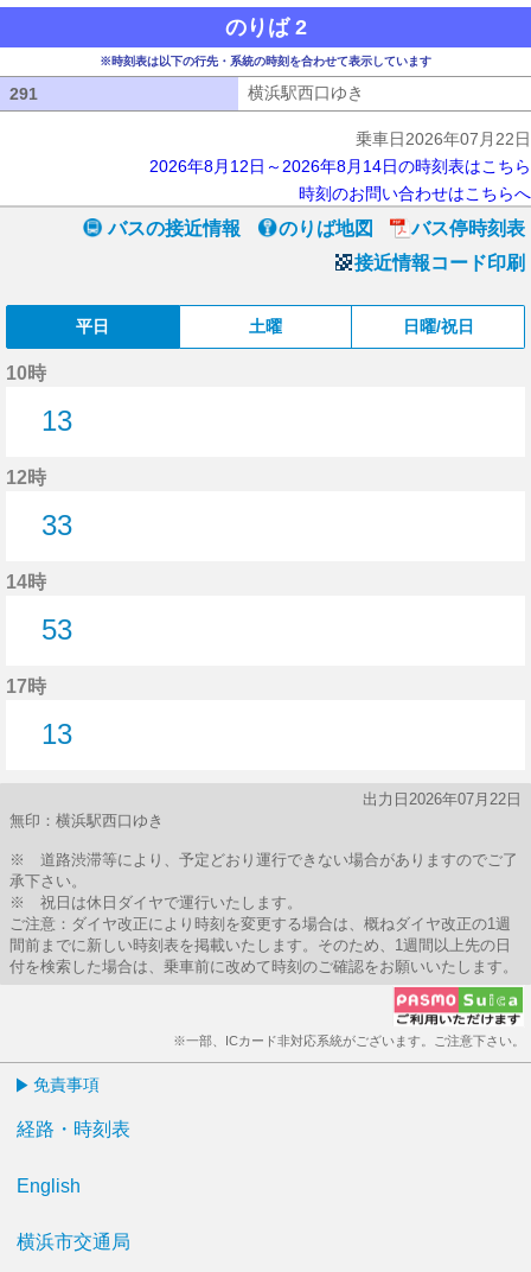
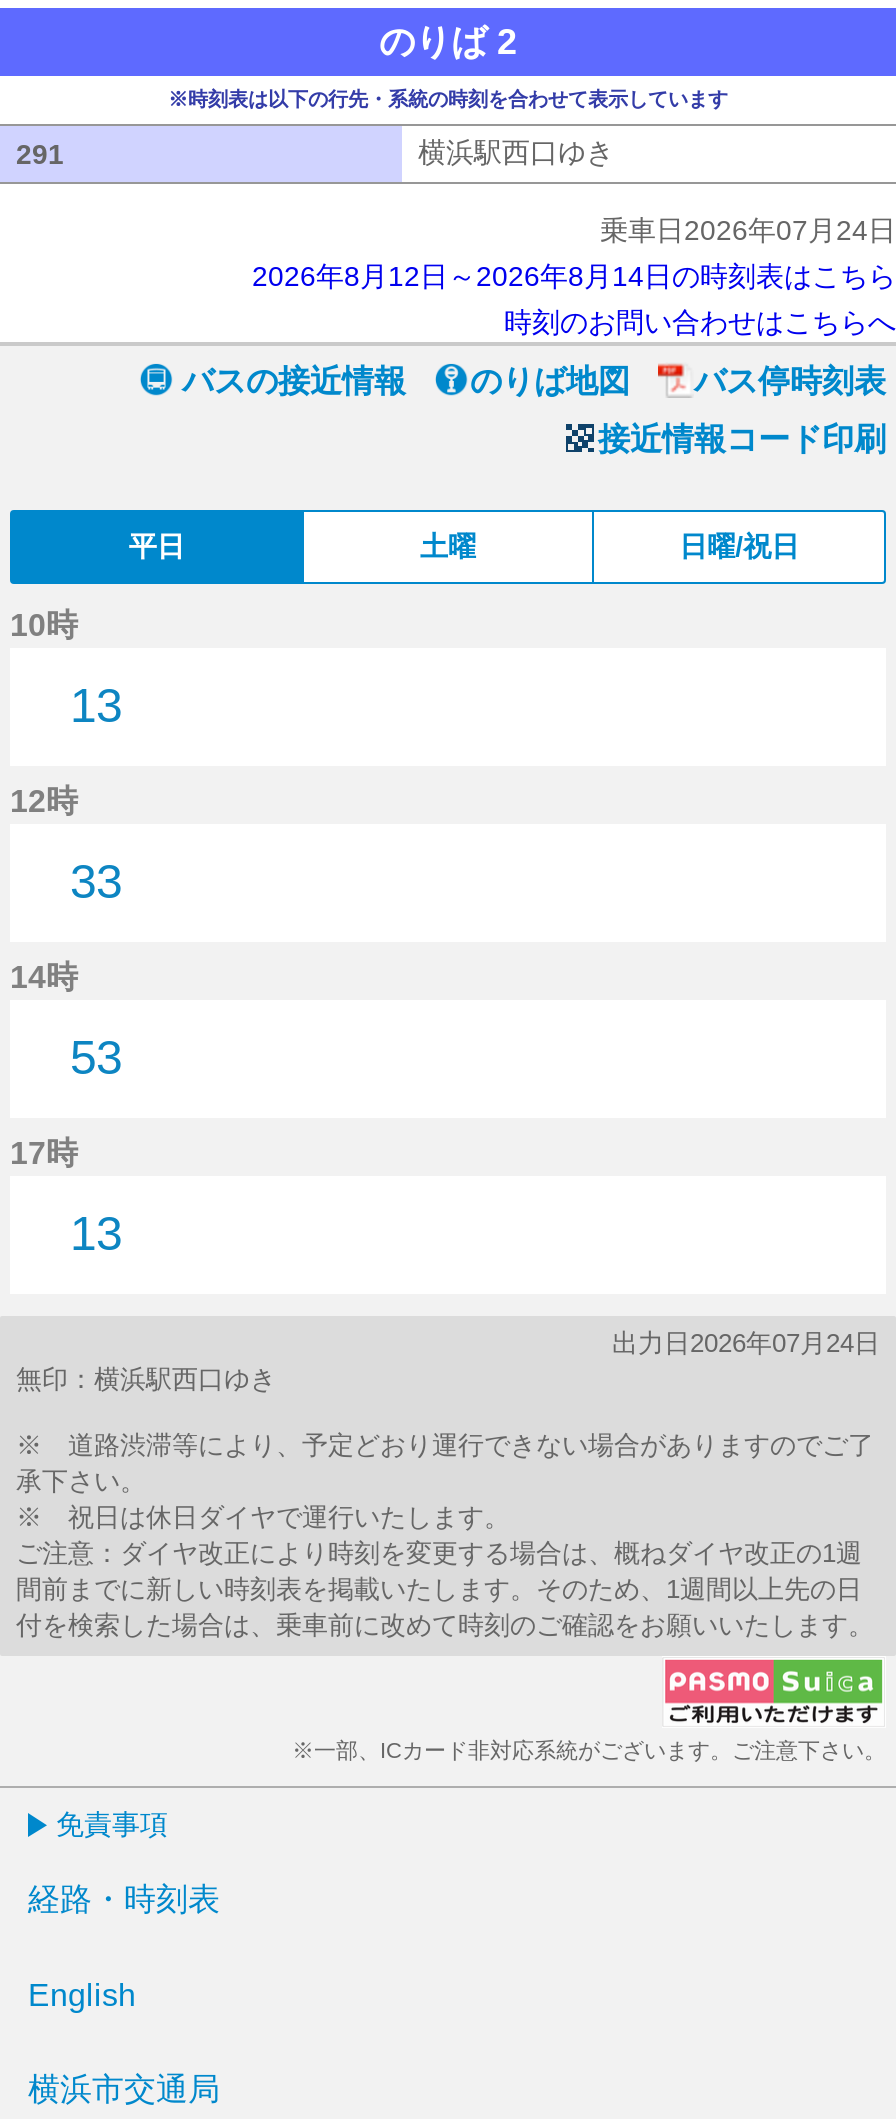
- 乗車日2026年07月22日
+ 乗車日2026年07月24日

- 出力日2026年07月22日
+ 出力日2026年07月24日
